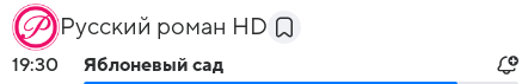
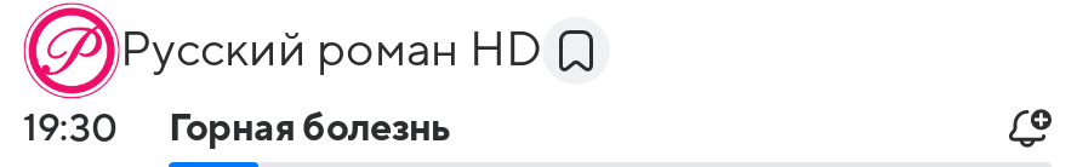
- Яблоневый сад
+ Горная болезнь
